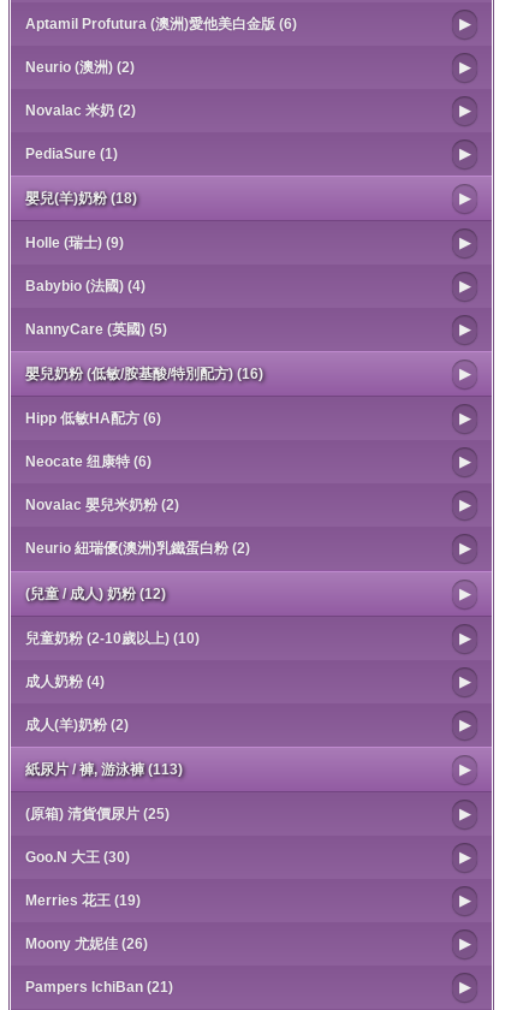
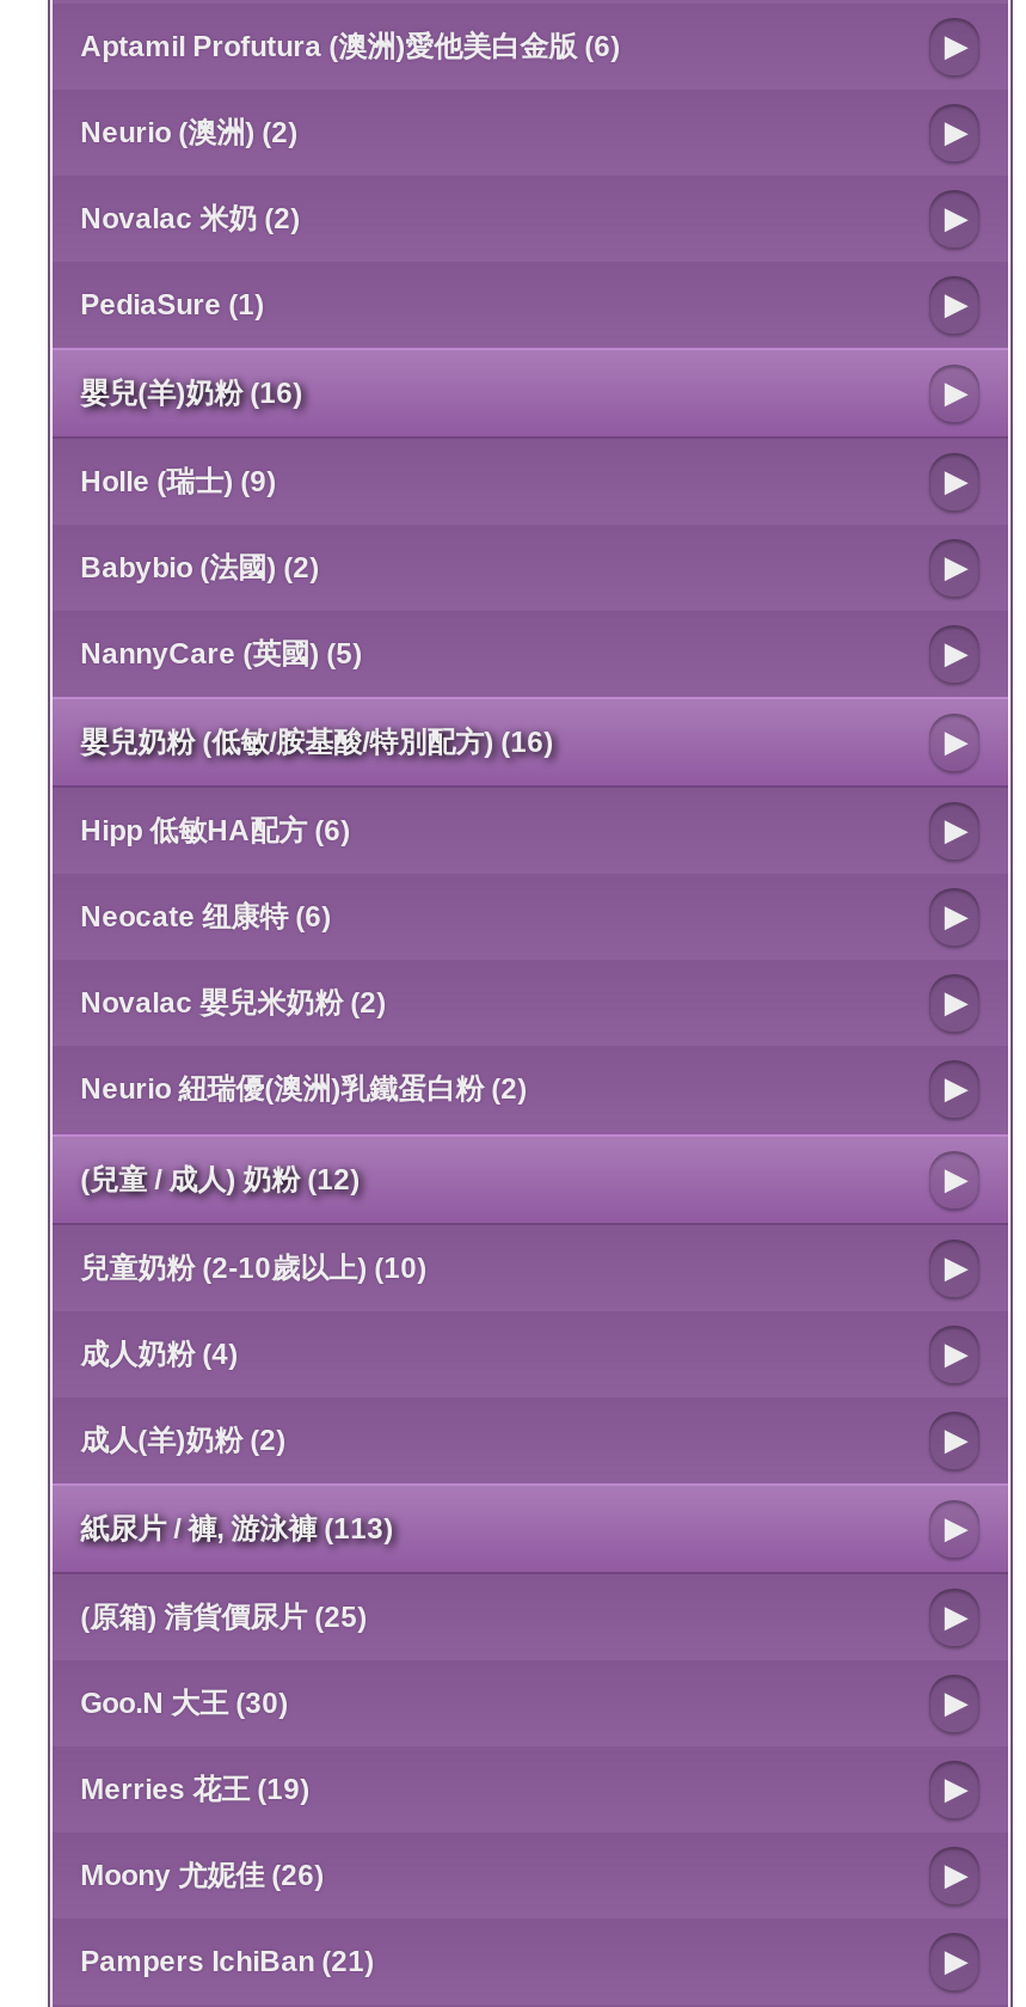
- 嬰兒(羊)奶粉 (18)
+ 嬰兒(羊)奶粉 (16)

- Babybio (法國) (4)
+ Babybio (法國) (2)
